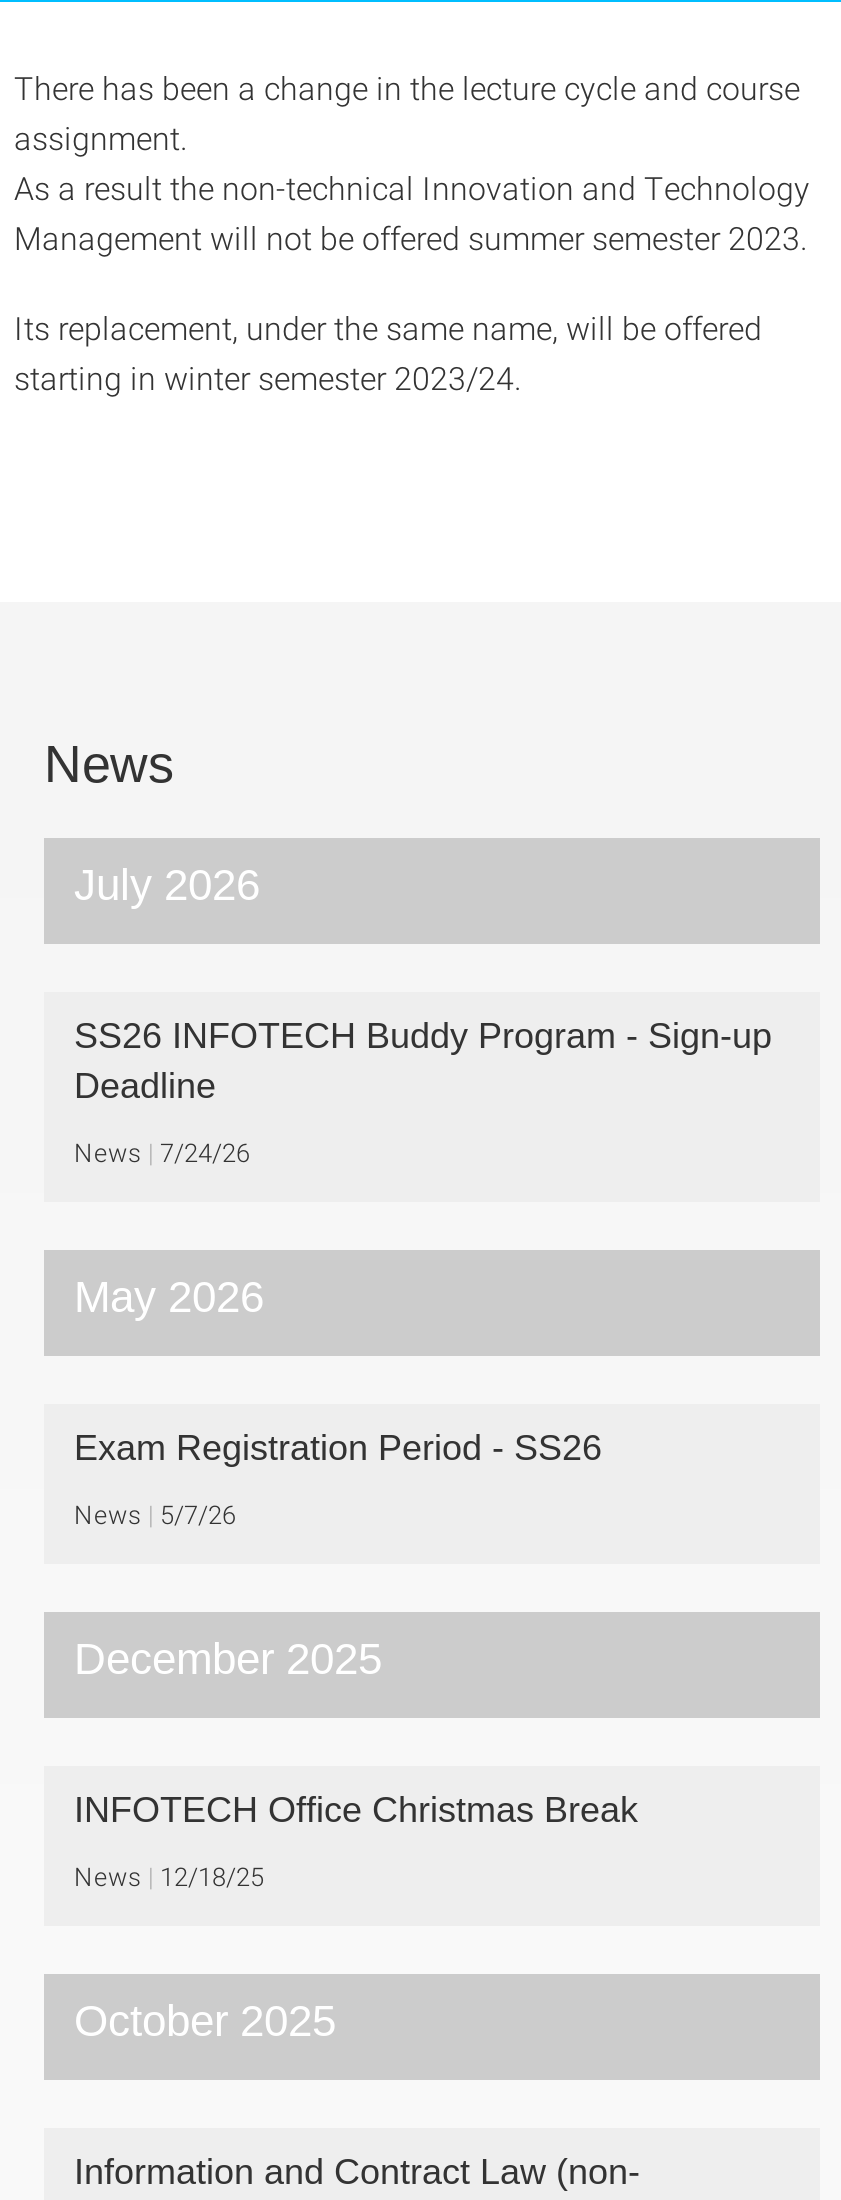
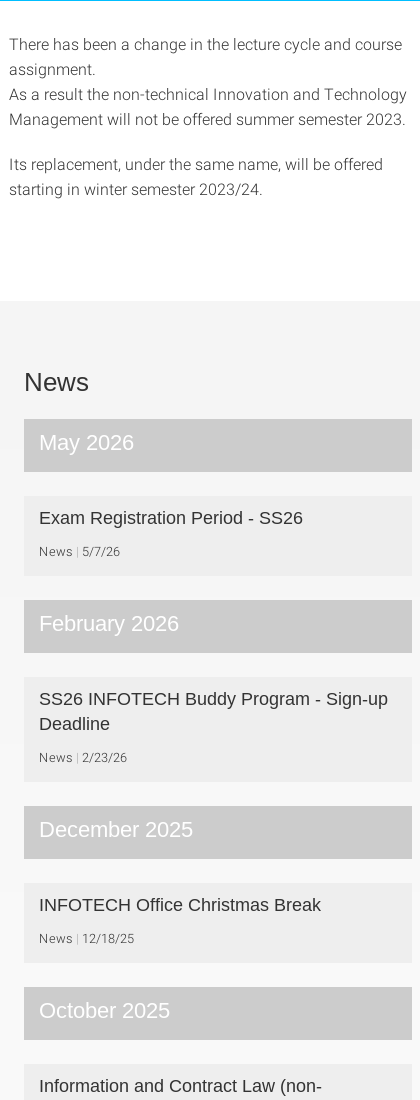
- July 2026
- News 7/24/26

moved down: SS26 INFOTECH Buddy Program - Sign-up | Deadline

moved up: May 2026 | Exam Registration Period - SS26 | News 5/7/26

+ February 2026
+ News 2/23/26
